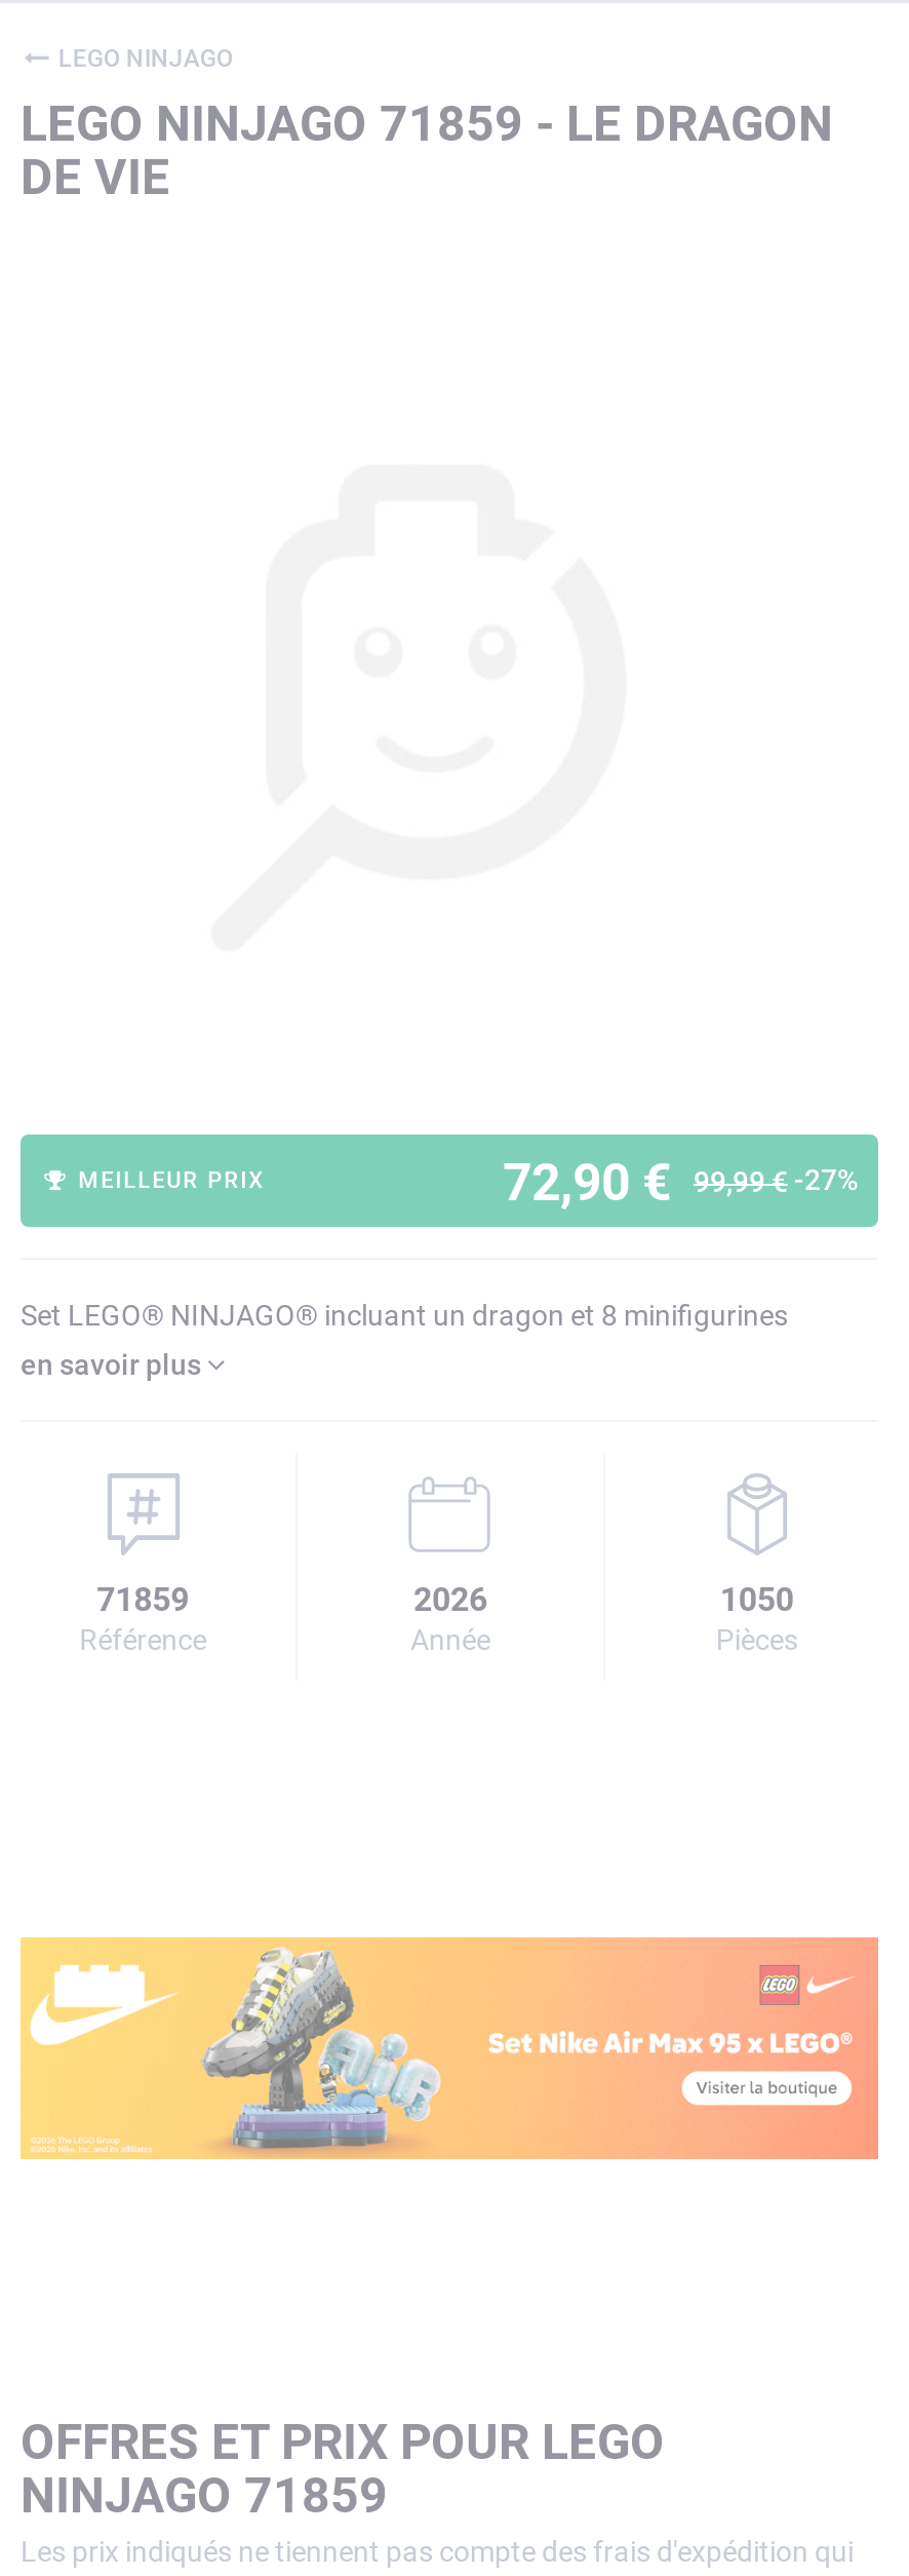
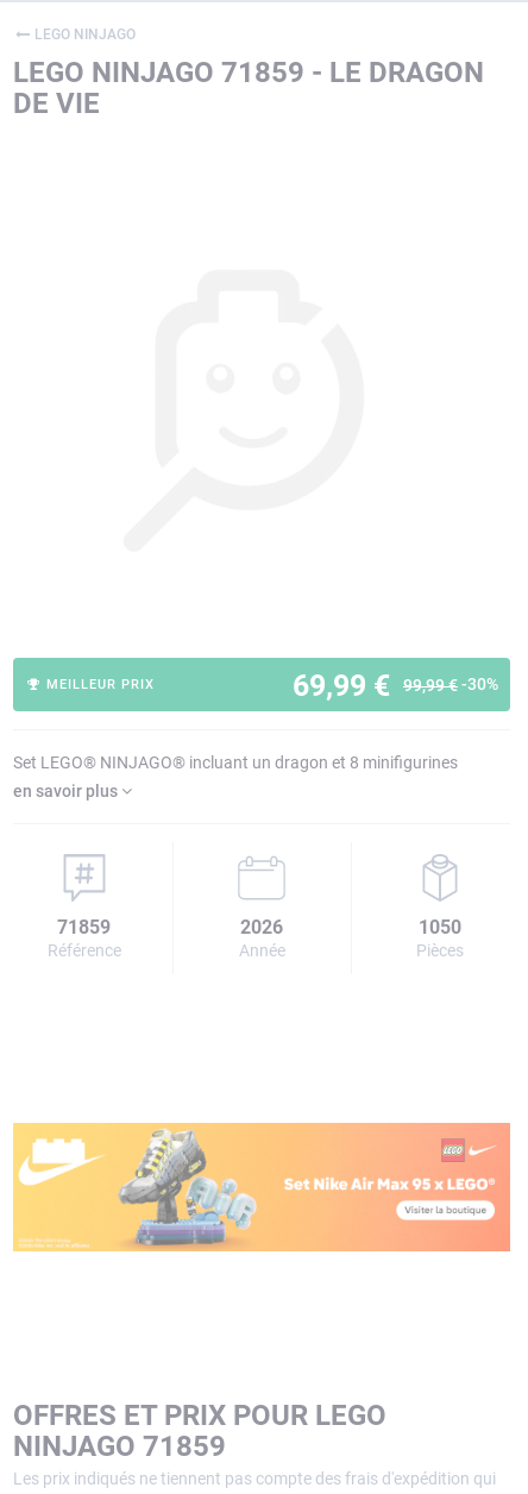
- 72,90 €
+ 69,99 €

- 99,99 € -27%
+ 99,99 € -30%
